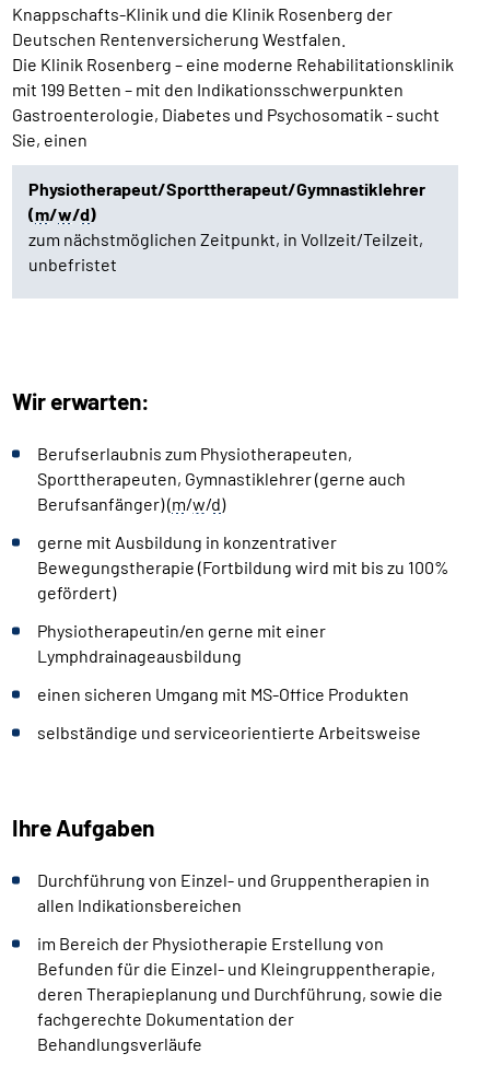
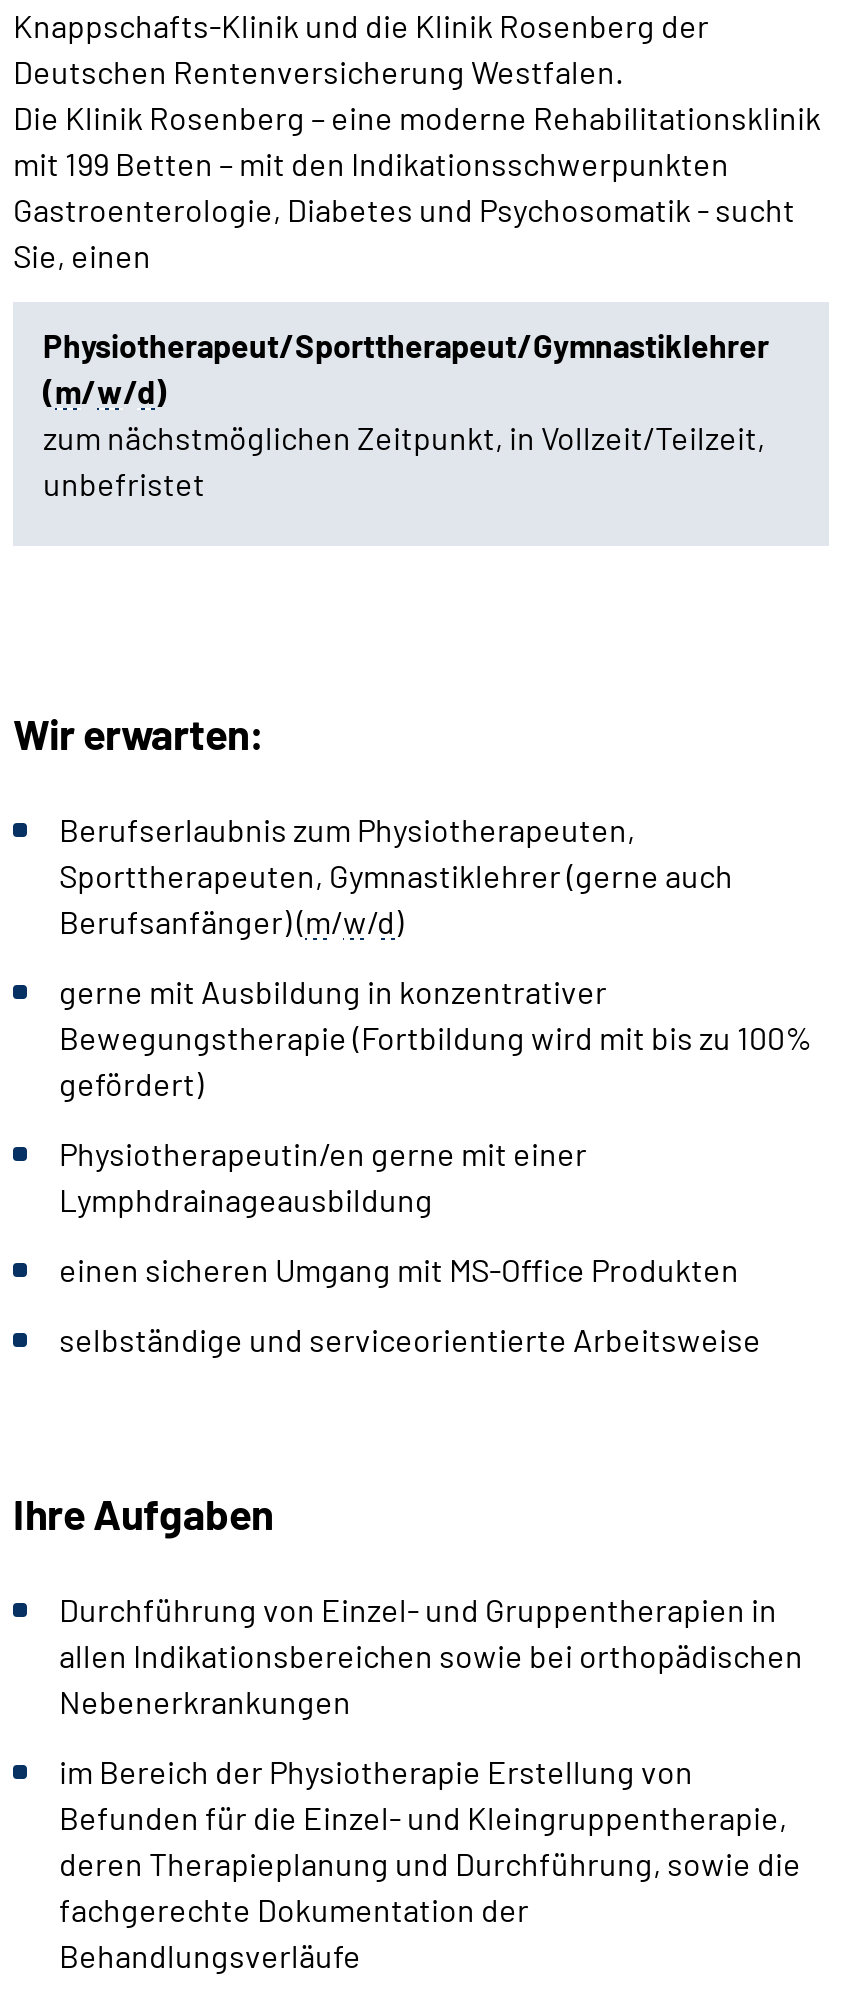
- allen Indikationsbereichen
+ allen Indikationsbereichen sowie bei orthopädischen
+ Nebenerkrankungen
